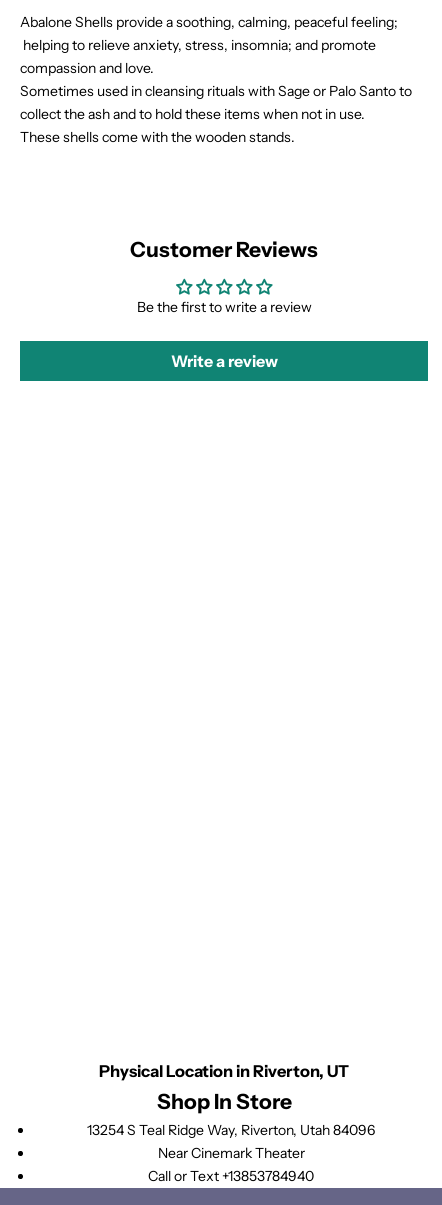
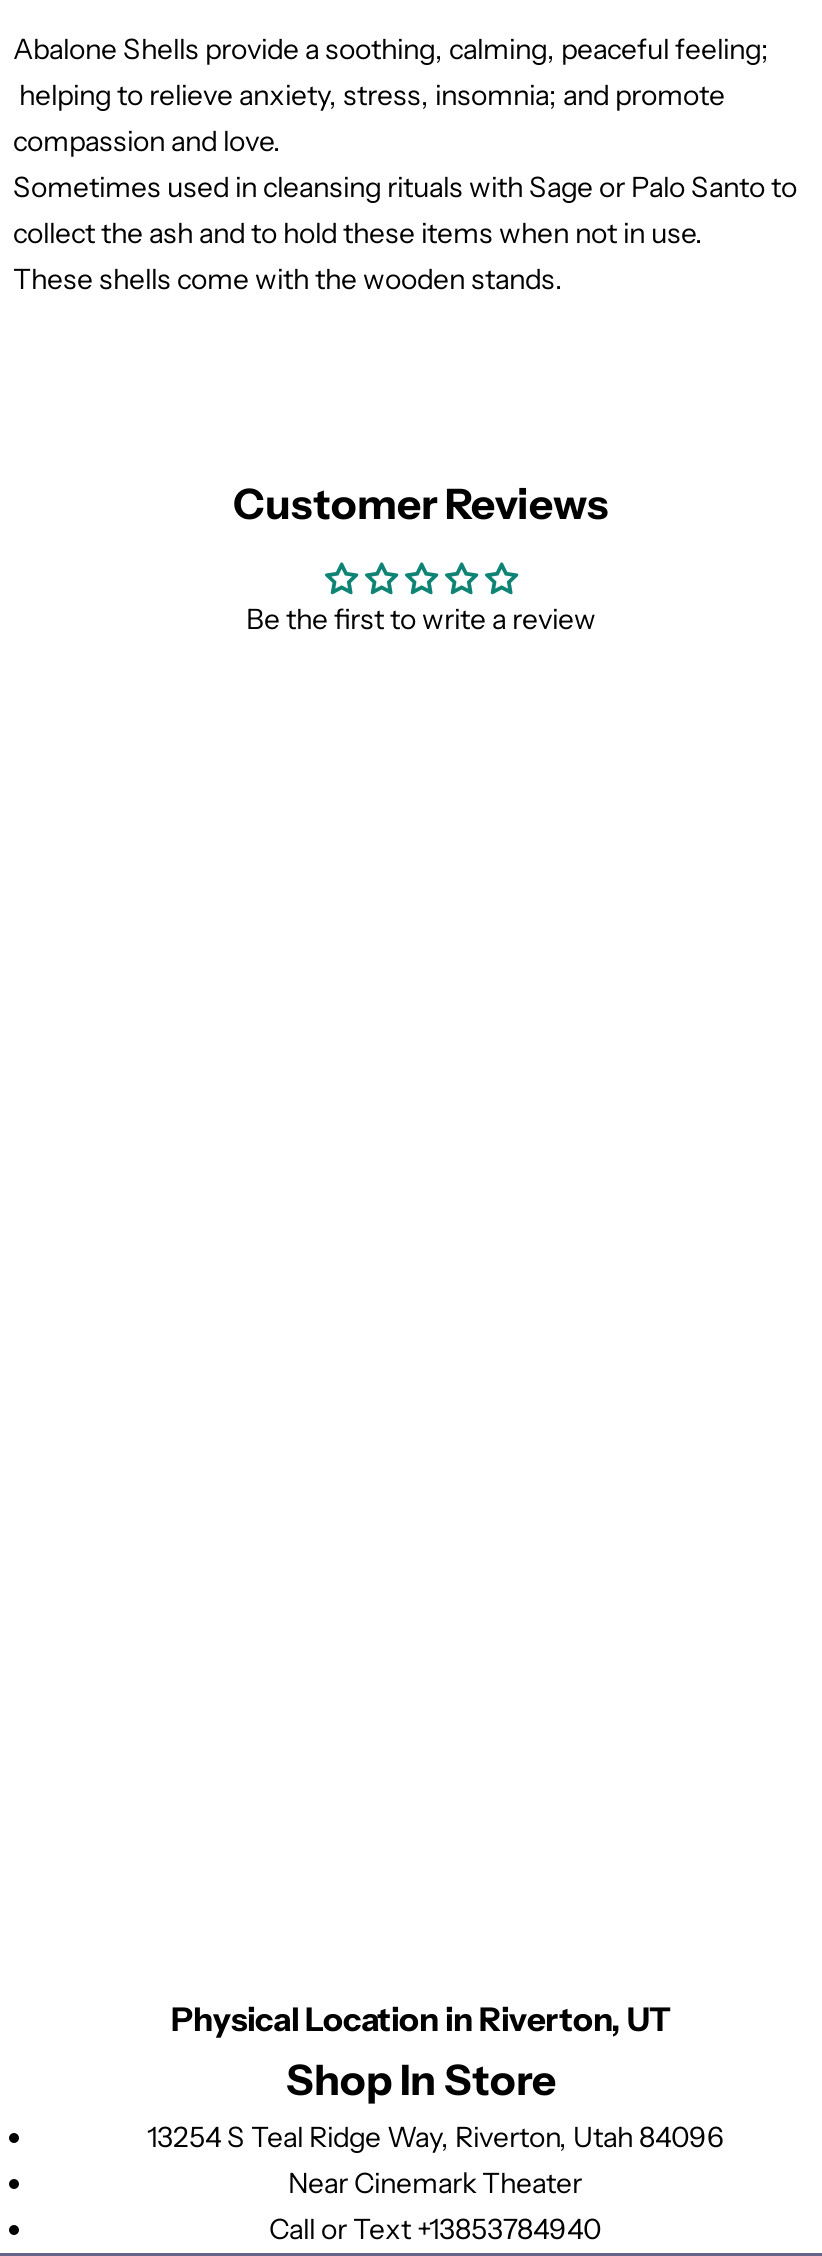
- Write a review
